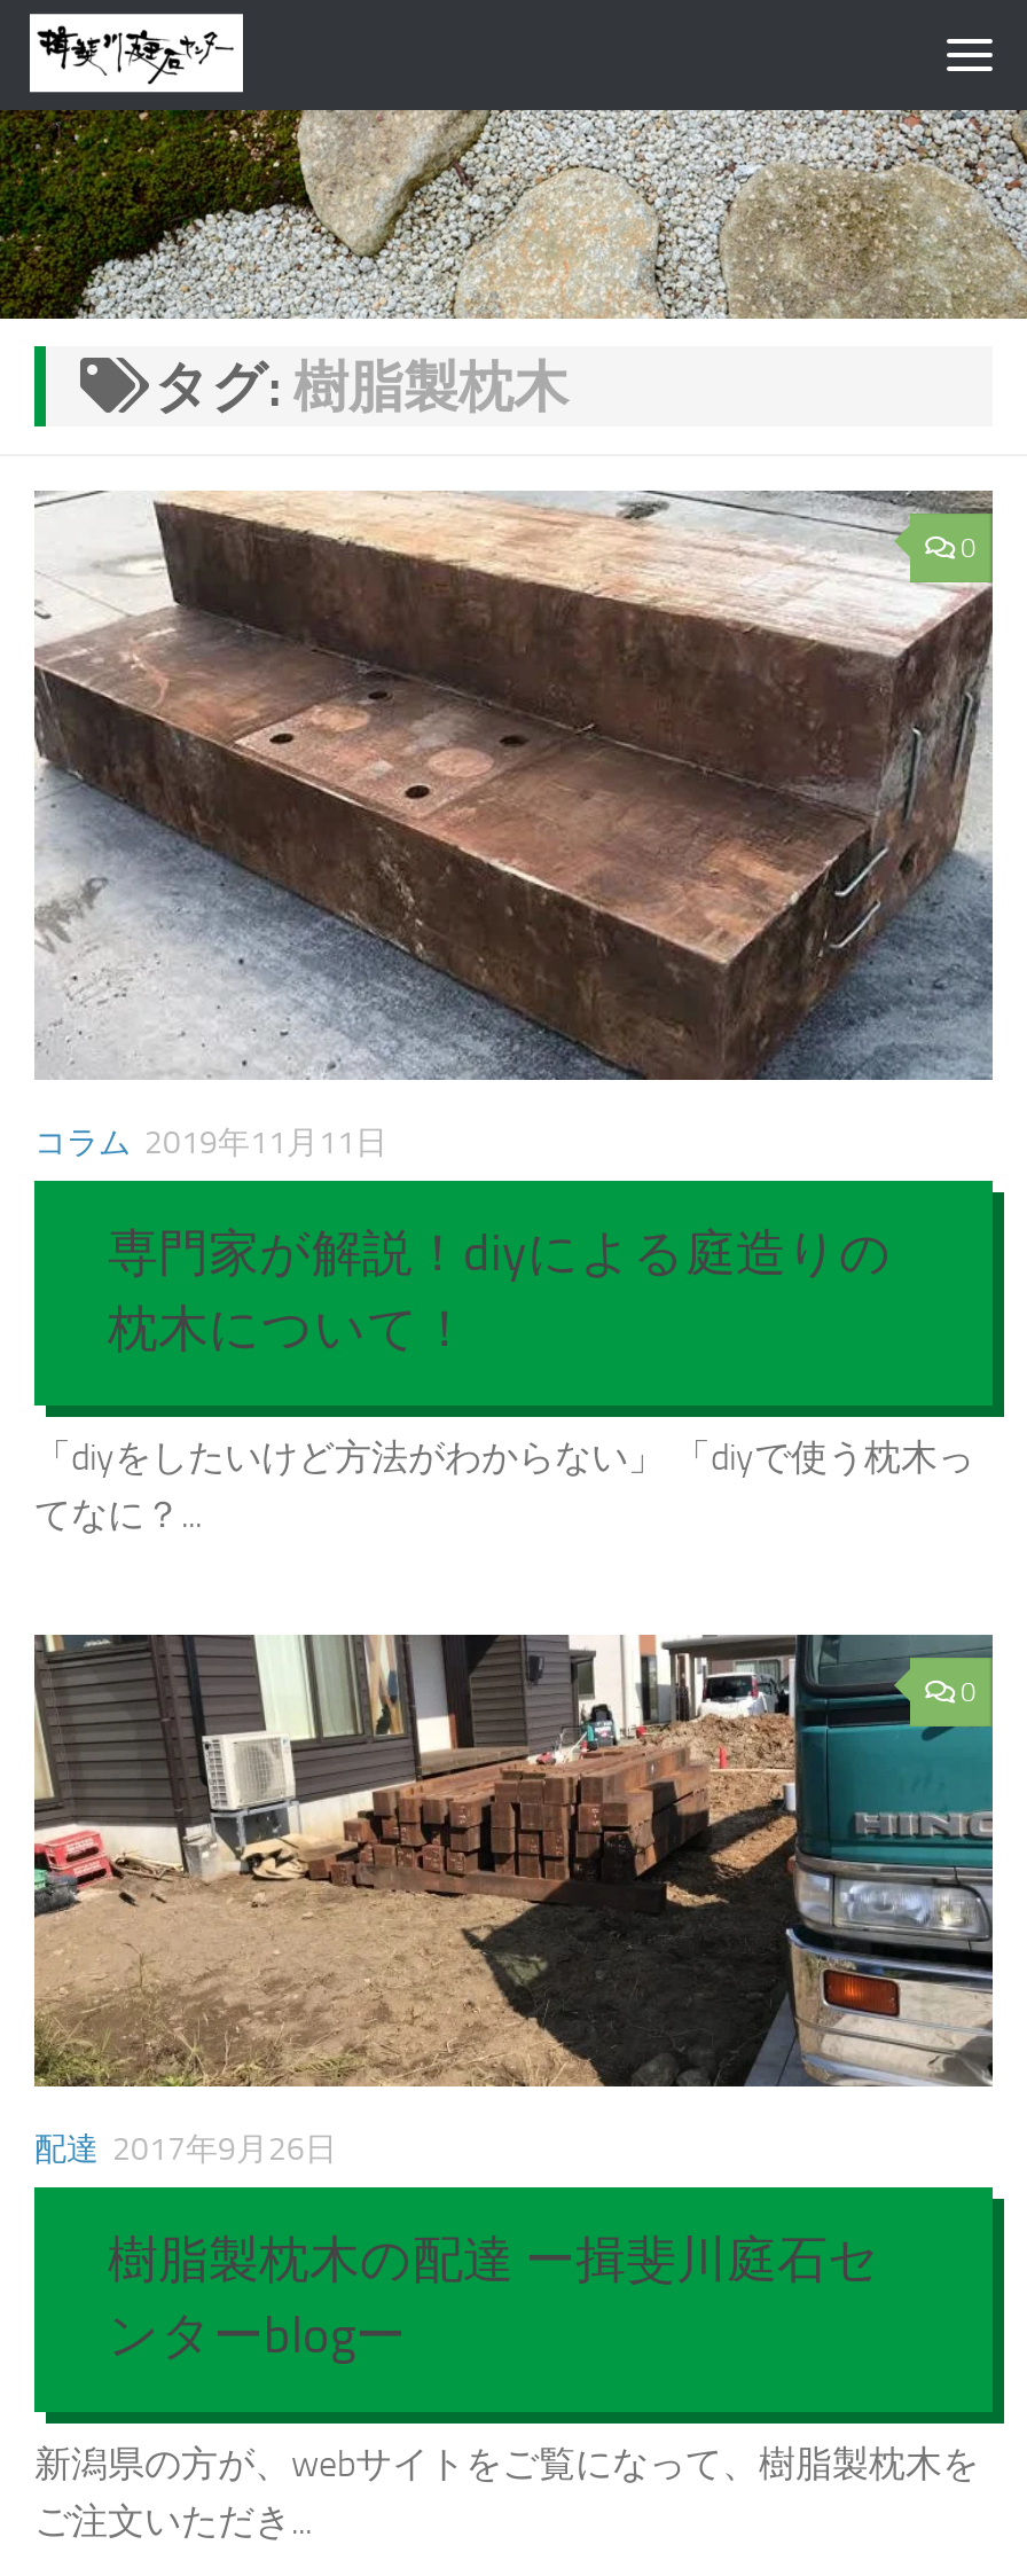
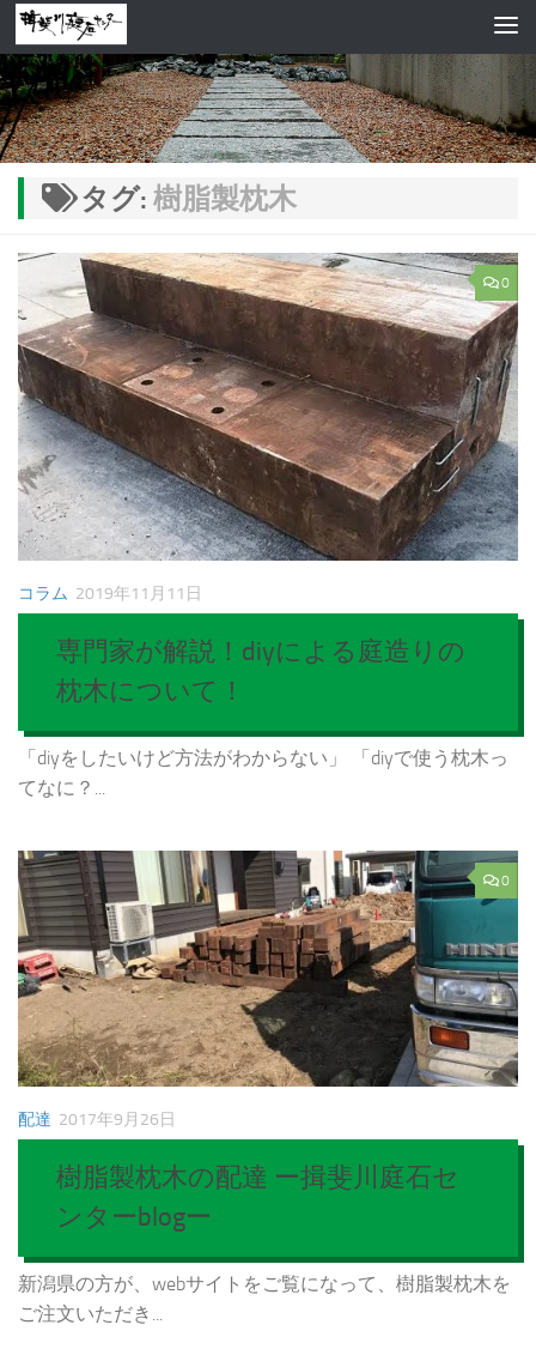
- [image]
+ [image]
